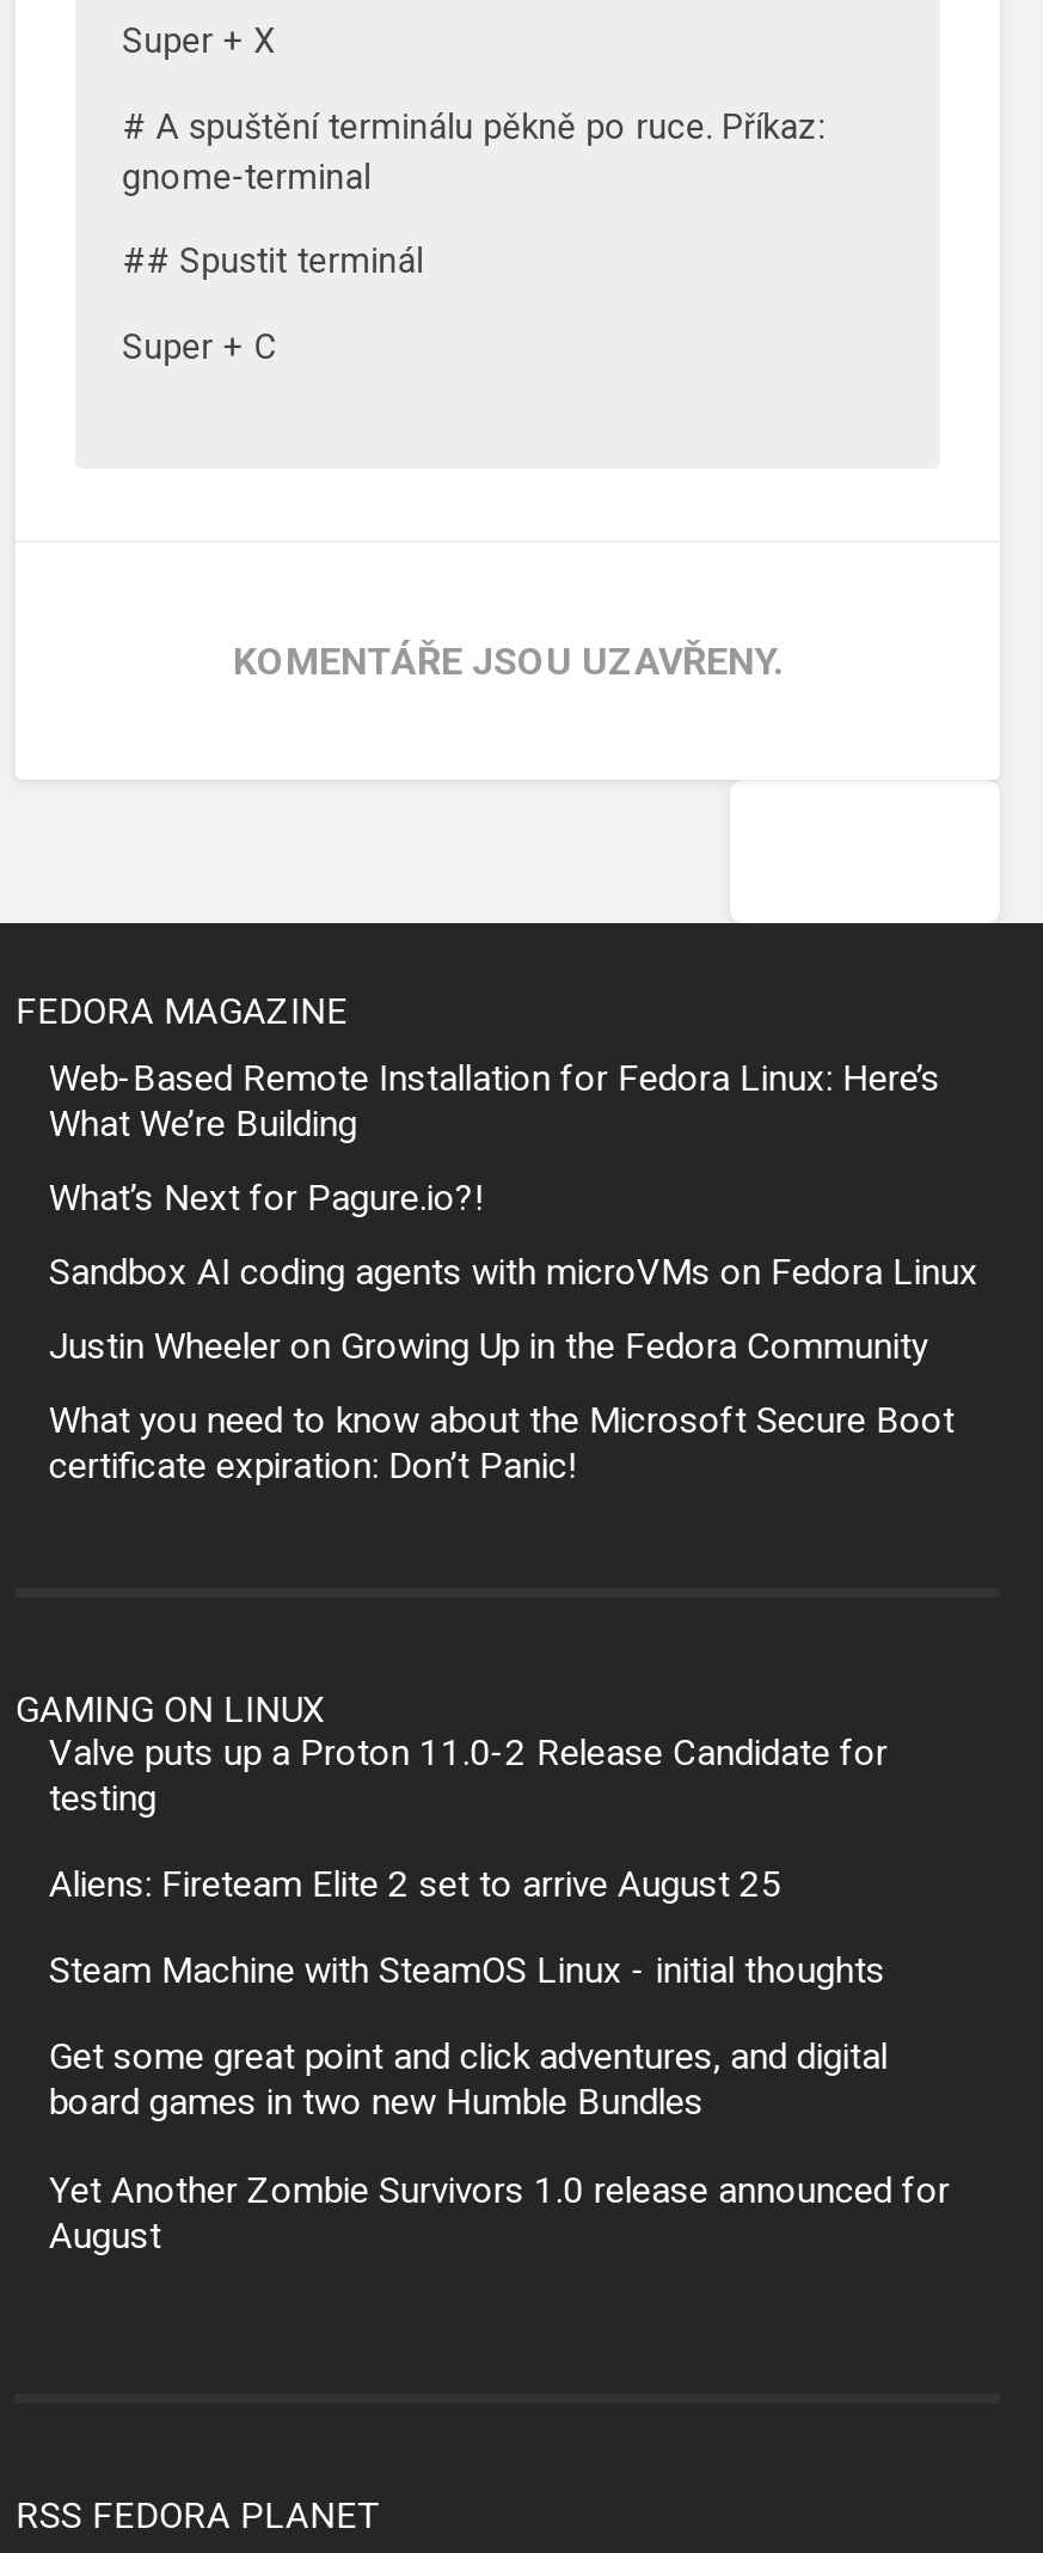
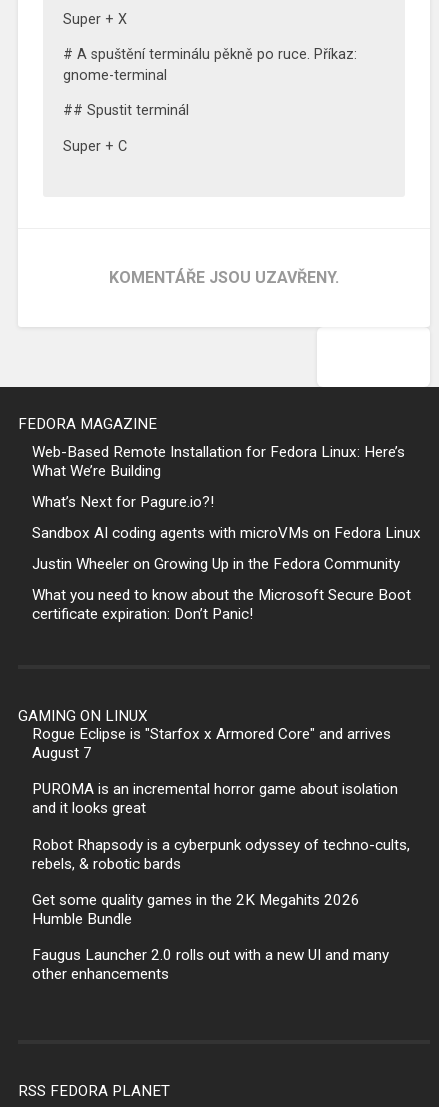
- Valve puts up a Proton 11.0-2 Release Candidate for
- testing
+ Rogue Eclipse is "Starfox x Armored Core" and arrives
+ August 7

- Aliens: Fireteam Elite 2 set to arrive August 25
+ PUROMA is an incremental horror game about isolation
+ and it looks great

- Steam Machine with SteamOS Linux - initial thoughts
+ Robot Rhapsody is a cyberpunk odyssey of techno-cults,
+ rebels, & robotic bards

- Get some great point and click adventures, and digital
- board games in two new Humble Bundles
+ Get some quality games in the 2K Megahits 2026
+ Humble Bundle

- Yet Another Zombie Survivors 1.0 release announced for
- August
+ Faugus Launcher 2.0 rolls out with a new UI and many
+ other enhancements
